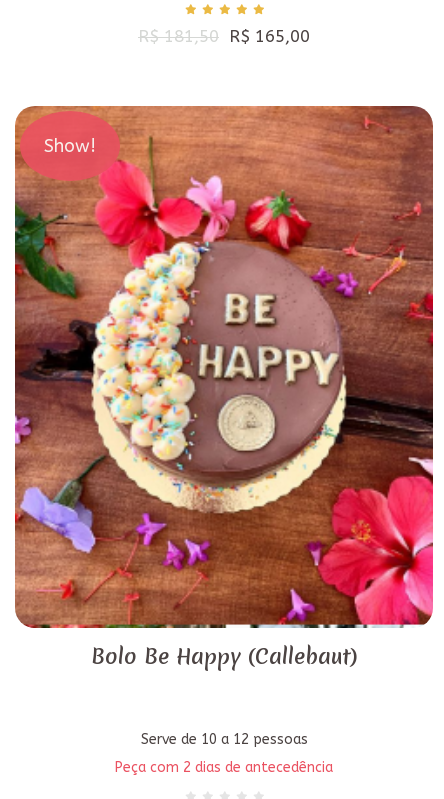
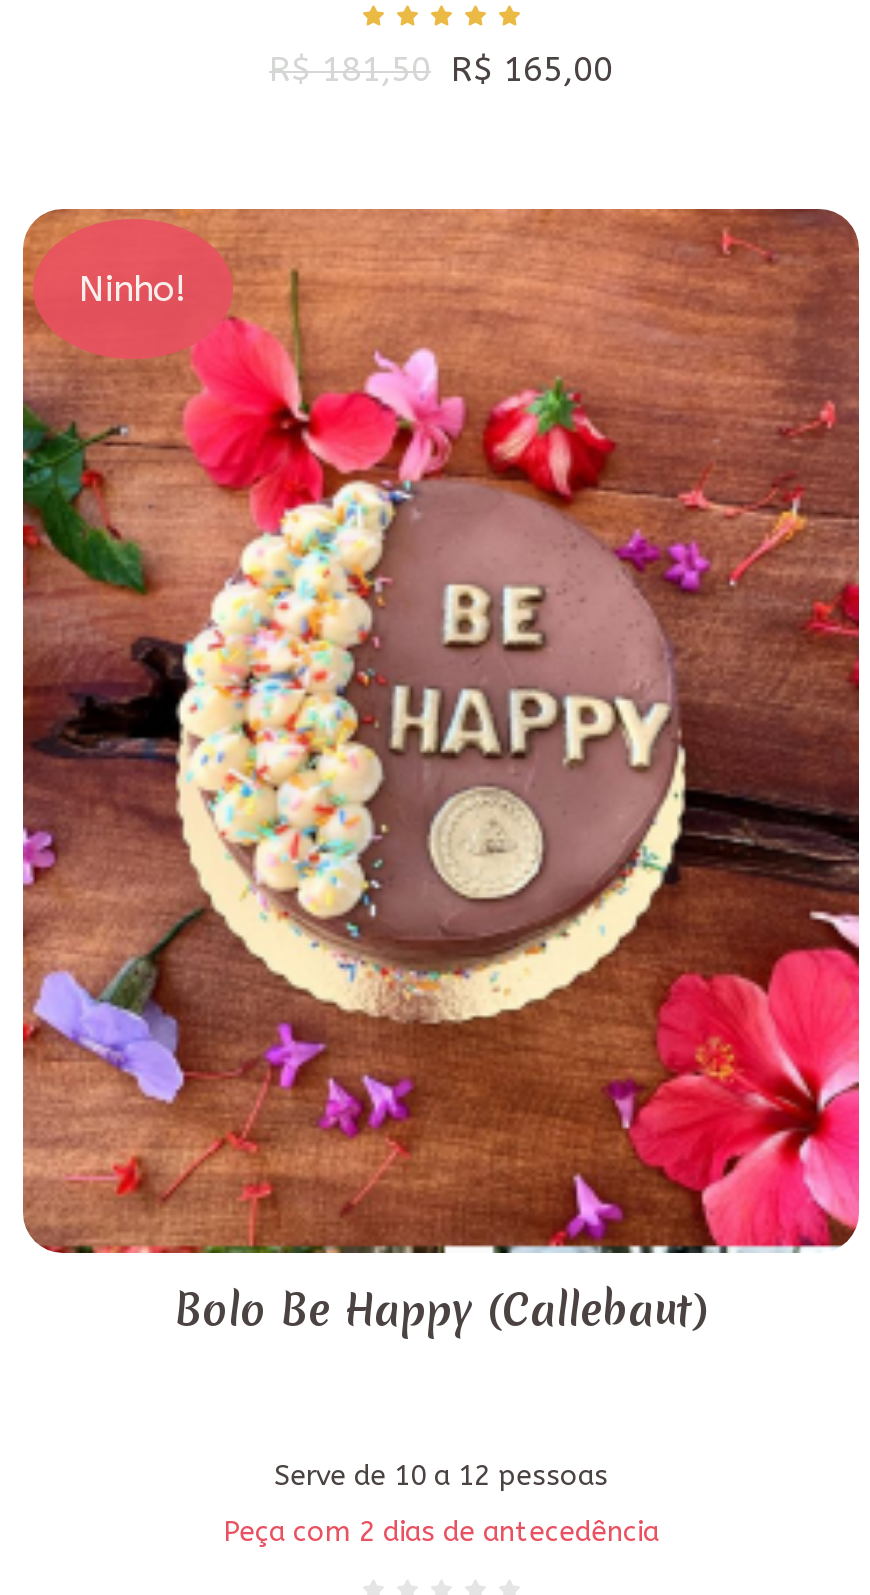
- Show!
+ Ninho!
